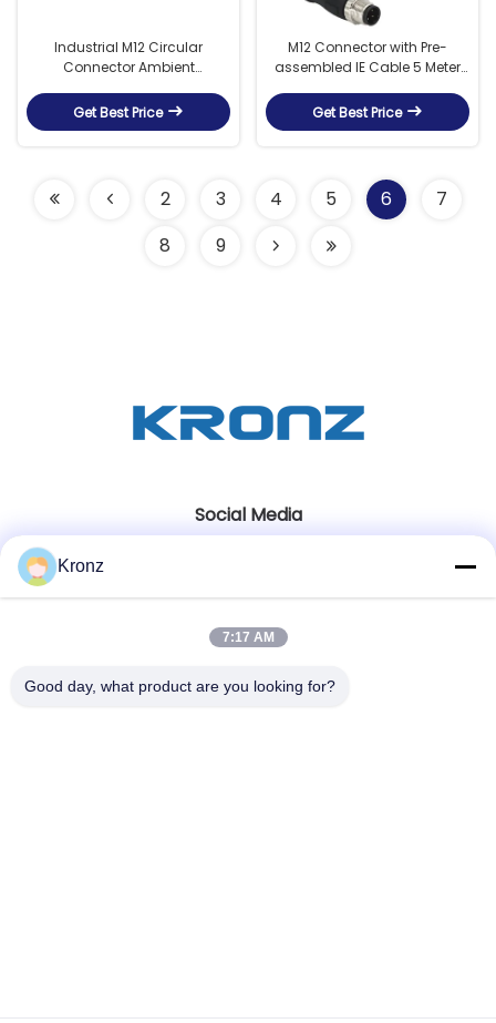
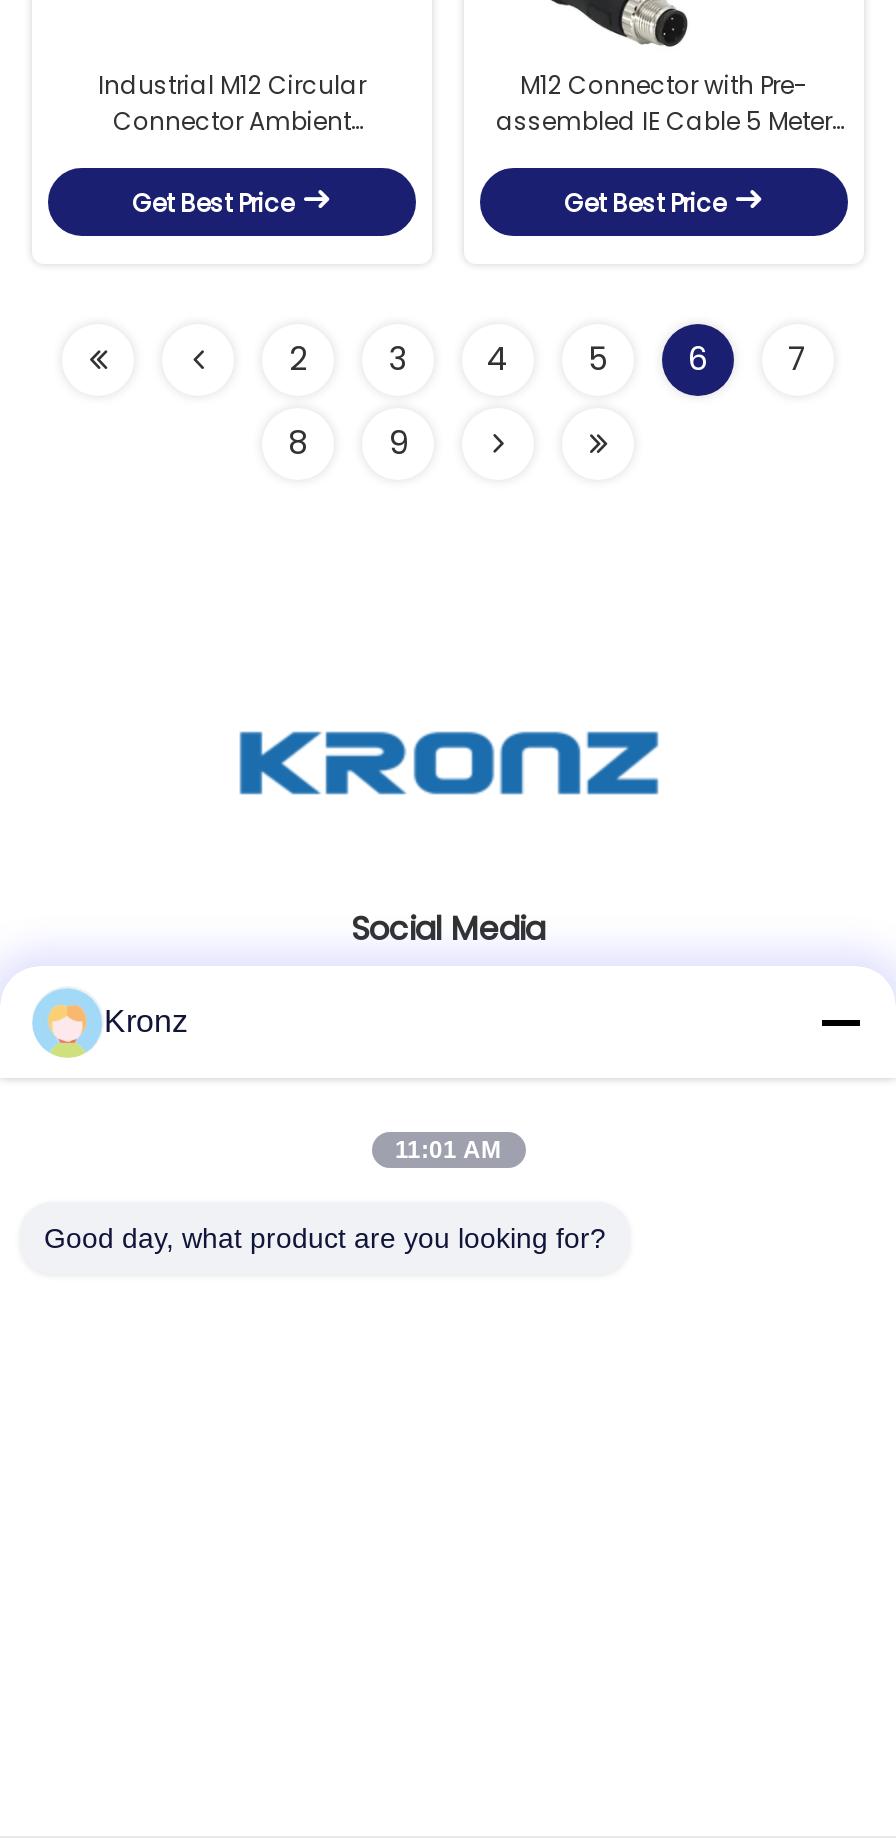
- 7:17 AM
+ 11:01 AM
